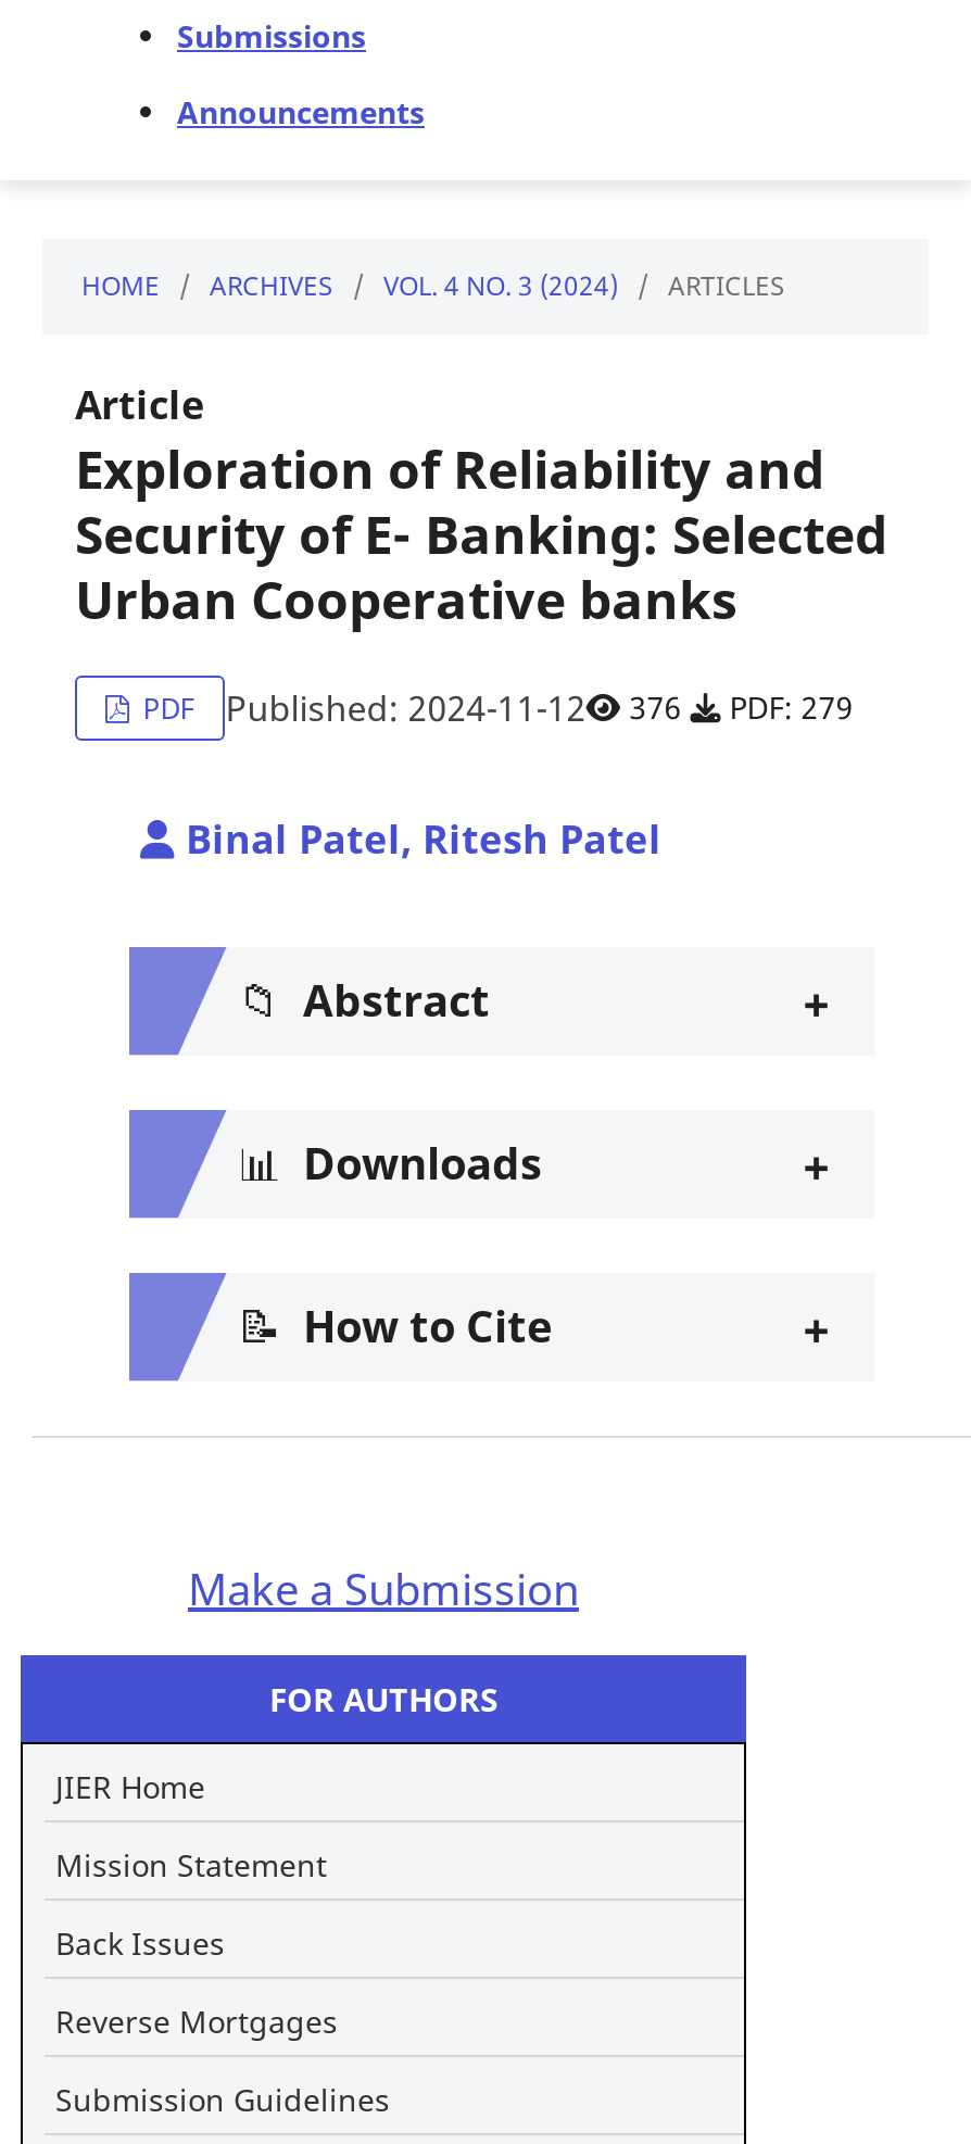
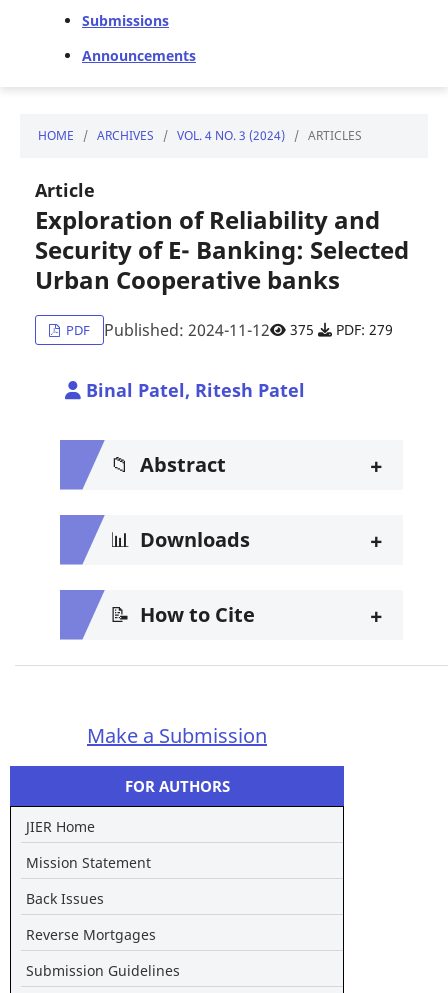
- PDF Published: 2024-11-12 376 PDF: 279
+ PDF Published: 2024-11-12 375 PDF: 279
